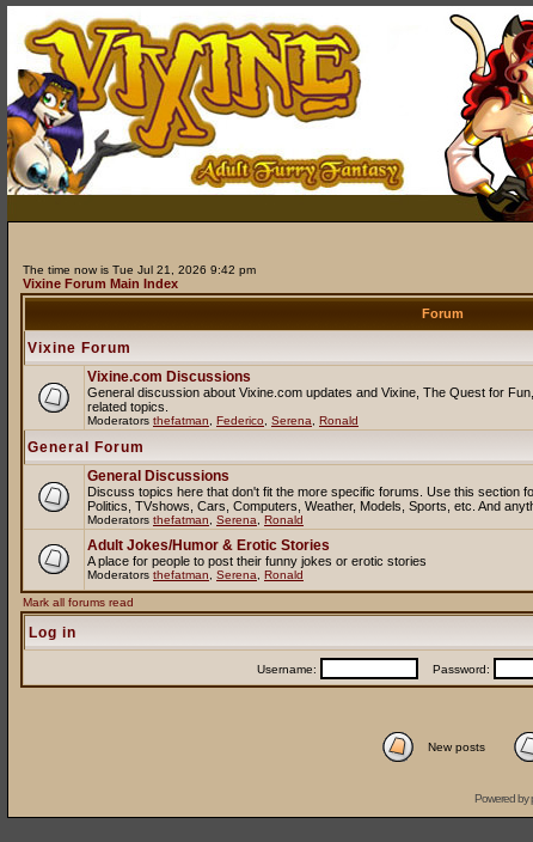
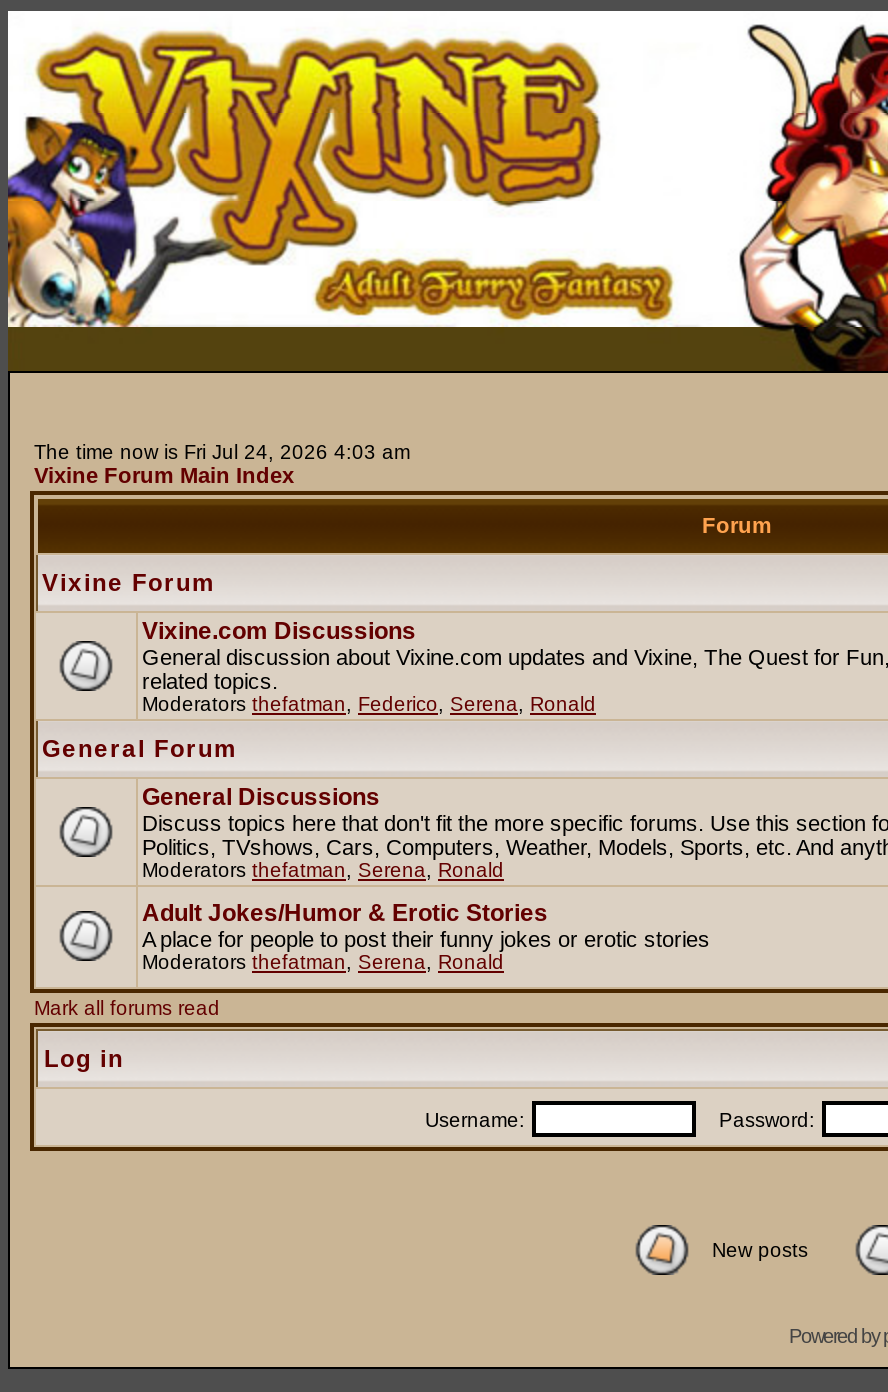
- The time now is Tue Jul 21, 2026 9:42 pm
+ The time now is Fri Jul 24, 2026 4:03 am
